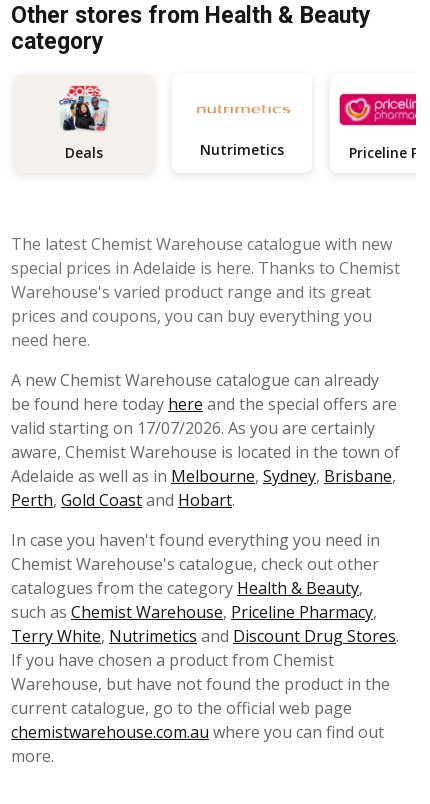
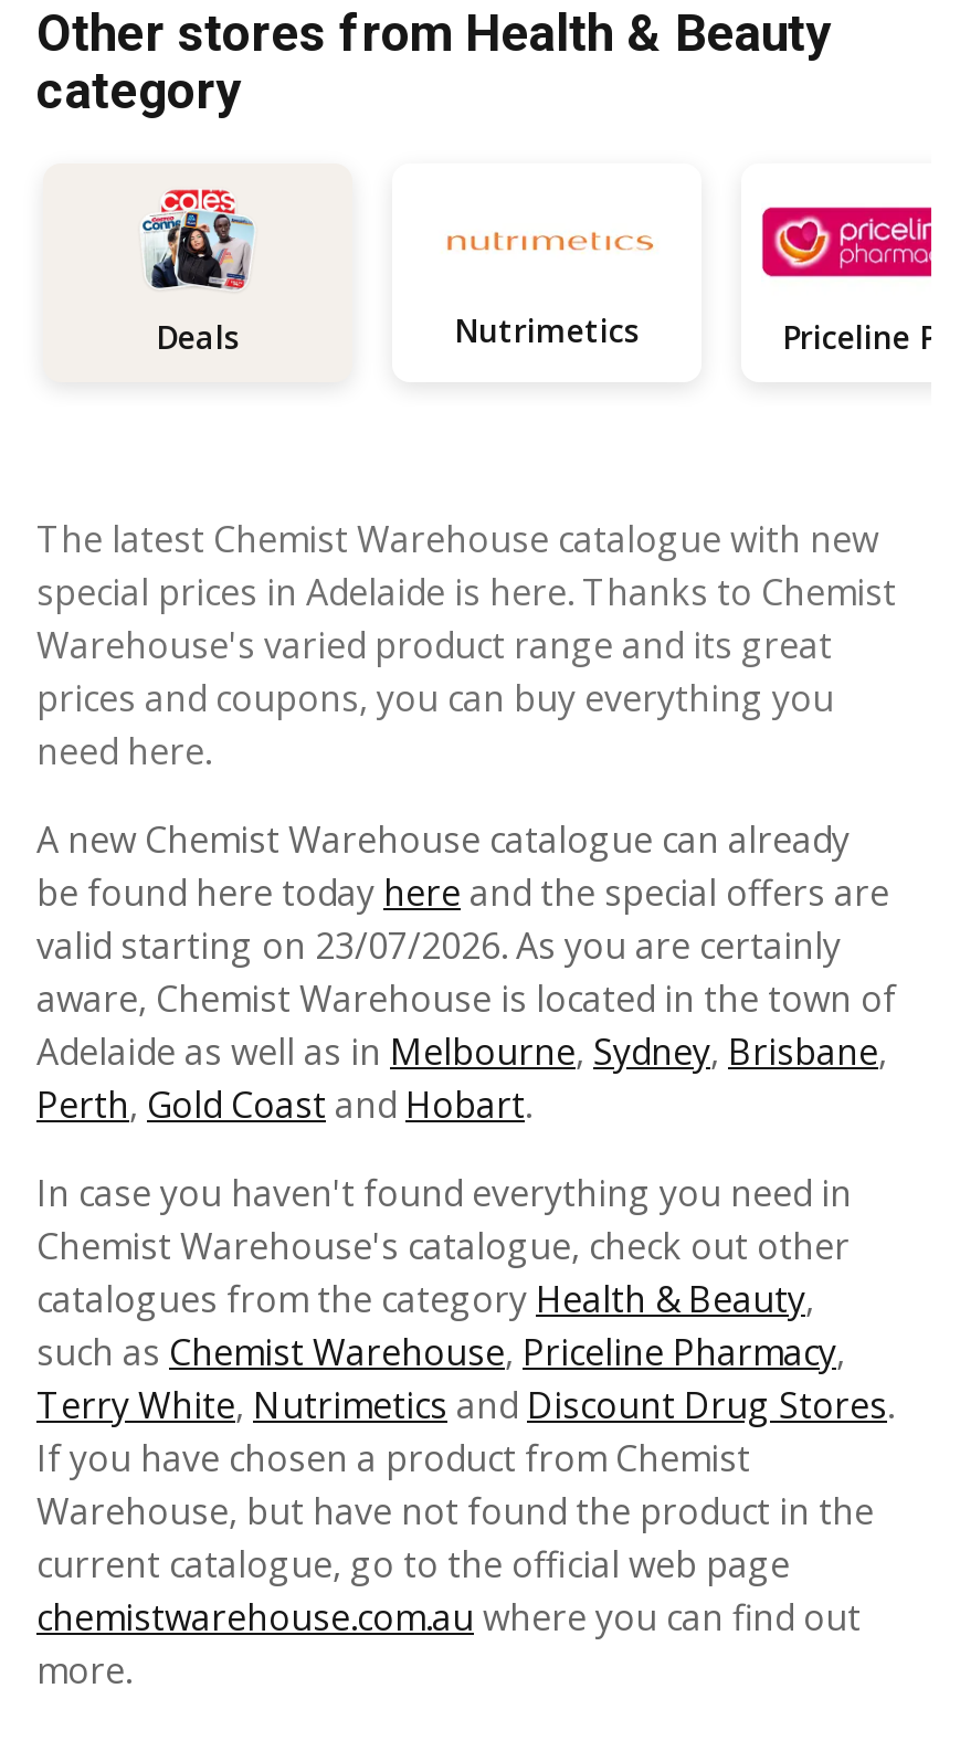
- valid starting on 17/07/2026. As you are certainly
+ valid starting on 23/07/2026. As you are certainly
